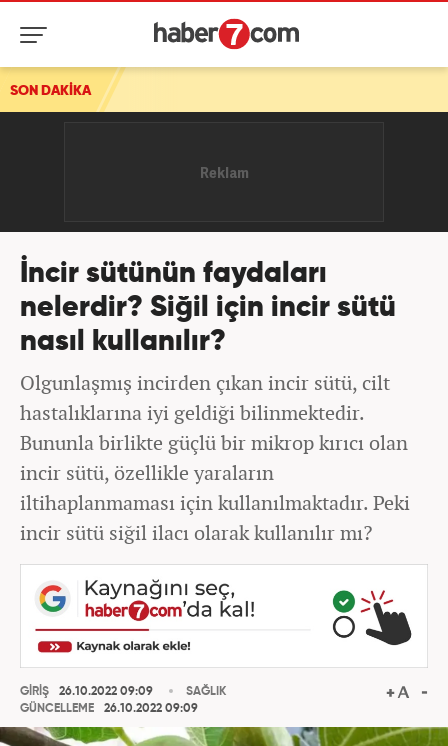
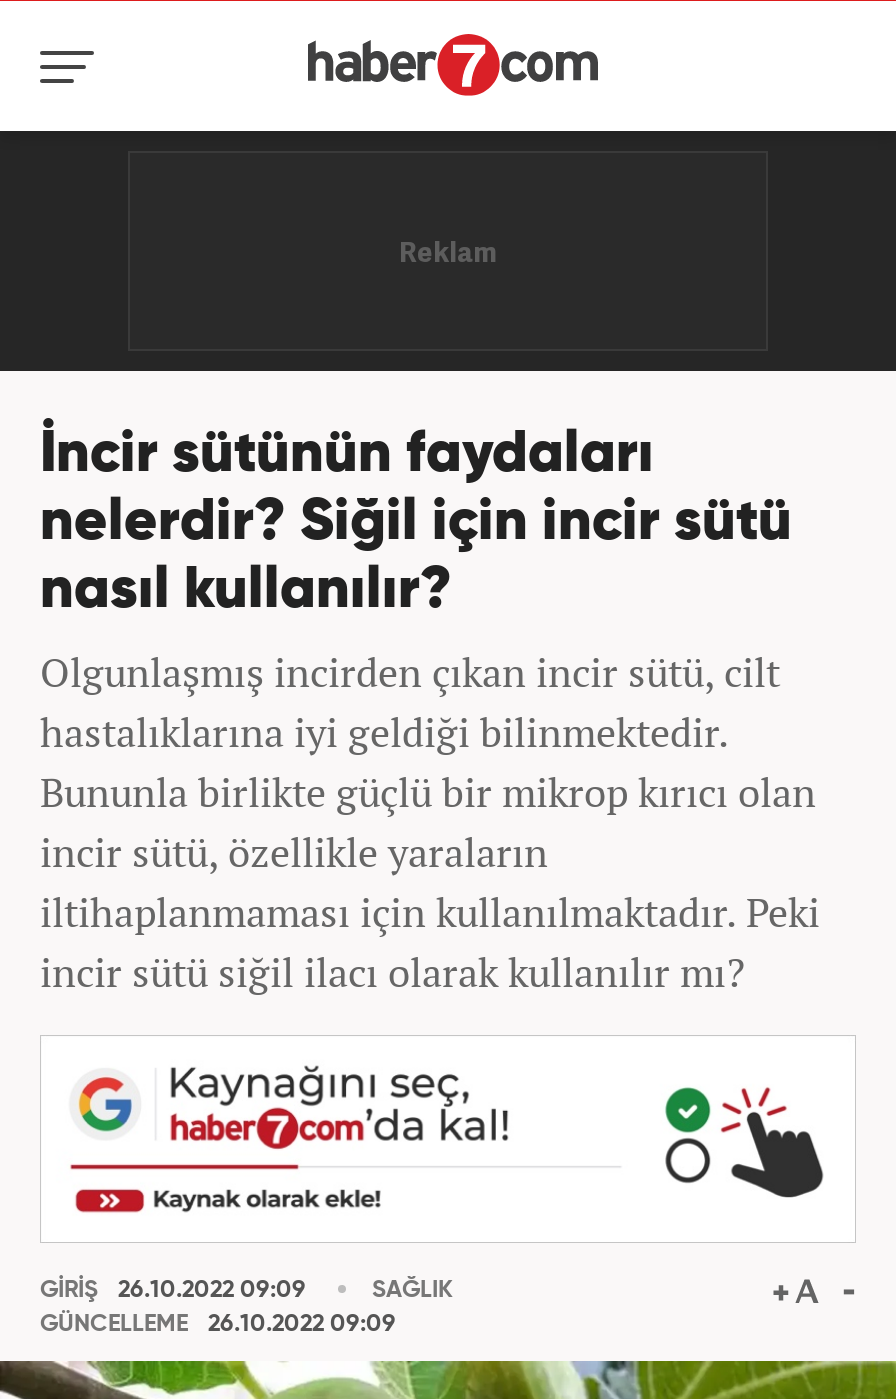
- SON DAKİKA
